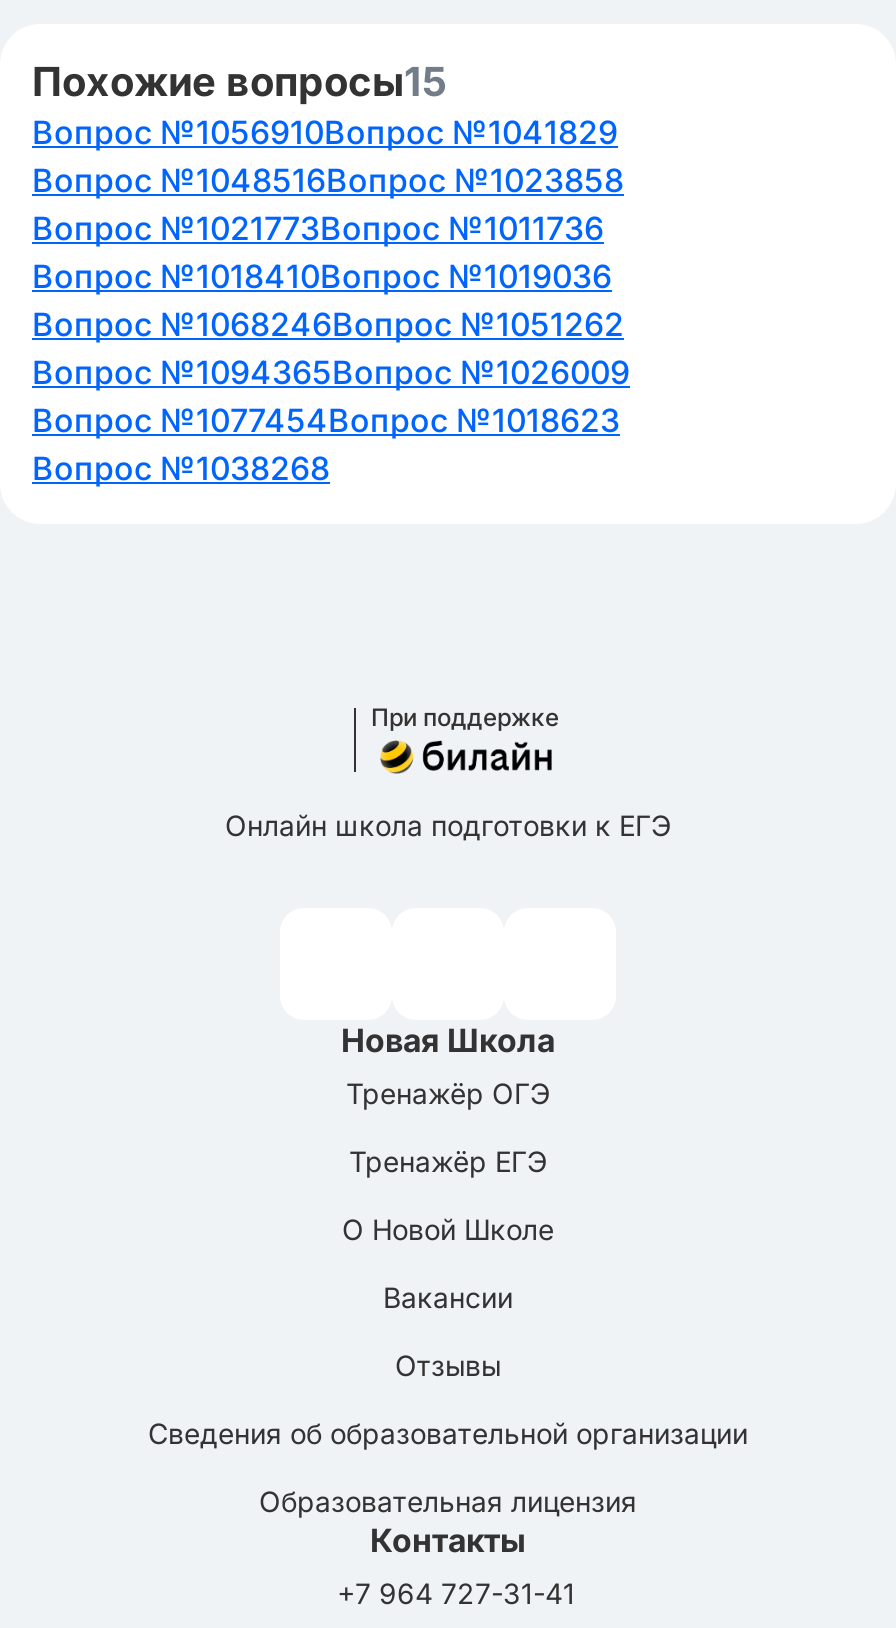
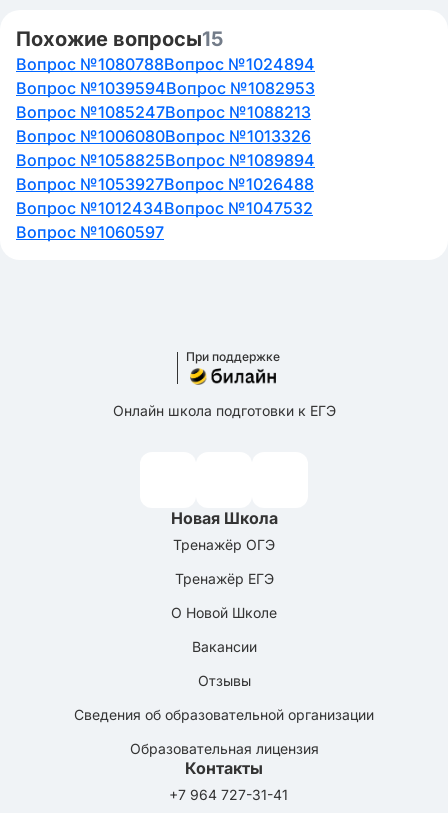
- Вопрос №1056910Вопрос №1041829
+ Вопрос №1080788Вопрос №1024894

- Вопрос №1048516Вопрос №1023858
+ Вопрос №1039594Вопрос №1082953

- Вопрос №1021773Вопрос №1011736
+ Вопрос №1085247Вопрос №1088213

- Вопрос №1018410Вопрос №1019036
+ Вопрос №1006080Вопрос №1013326

- Вопрос №1068246Вопрос №1051262
+ Вопрос №1058825Вопрос №1089894

- Вопрос №1094365Вопрос №1026009
+ Вопрос №1053927Вопрос №1026488

- Вопрос №1077454Вопрос №1018623
+ Вопрос №1012434Вопрос №1047532

- Вопрос №1038268
+ Вопрос №1060597
